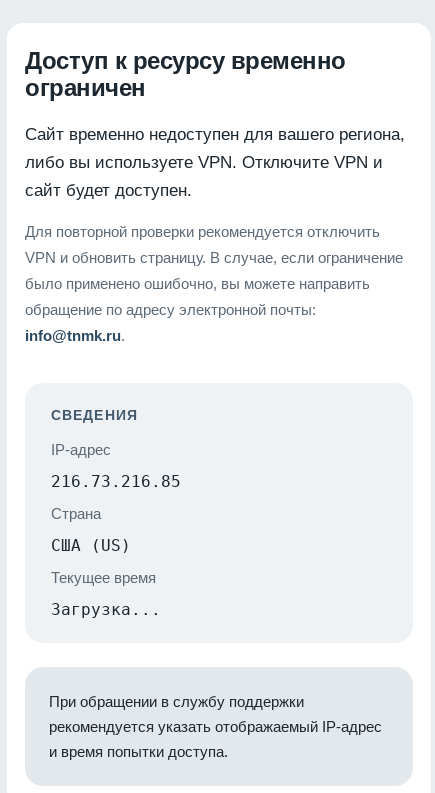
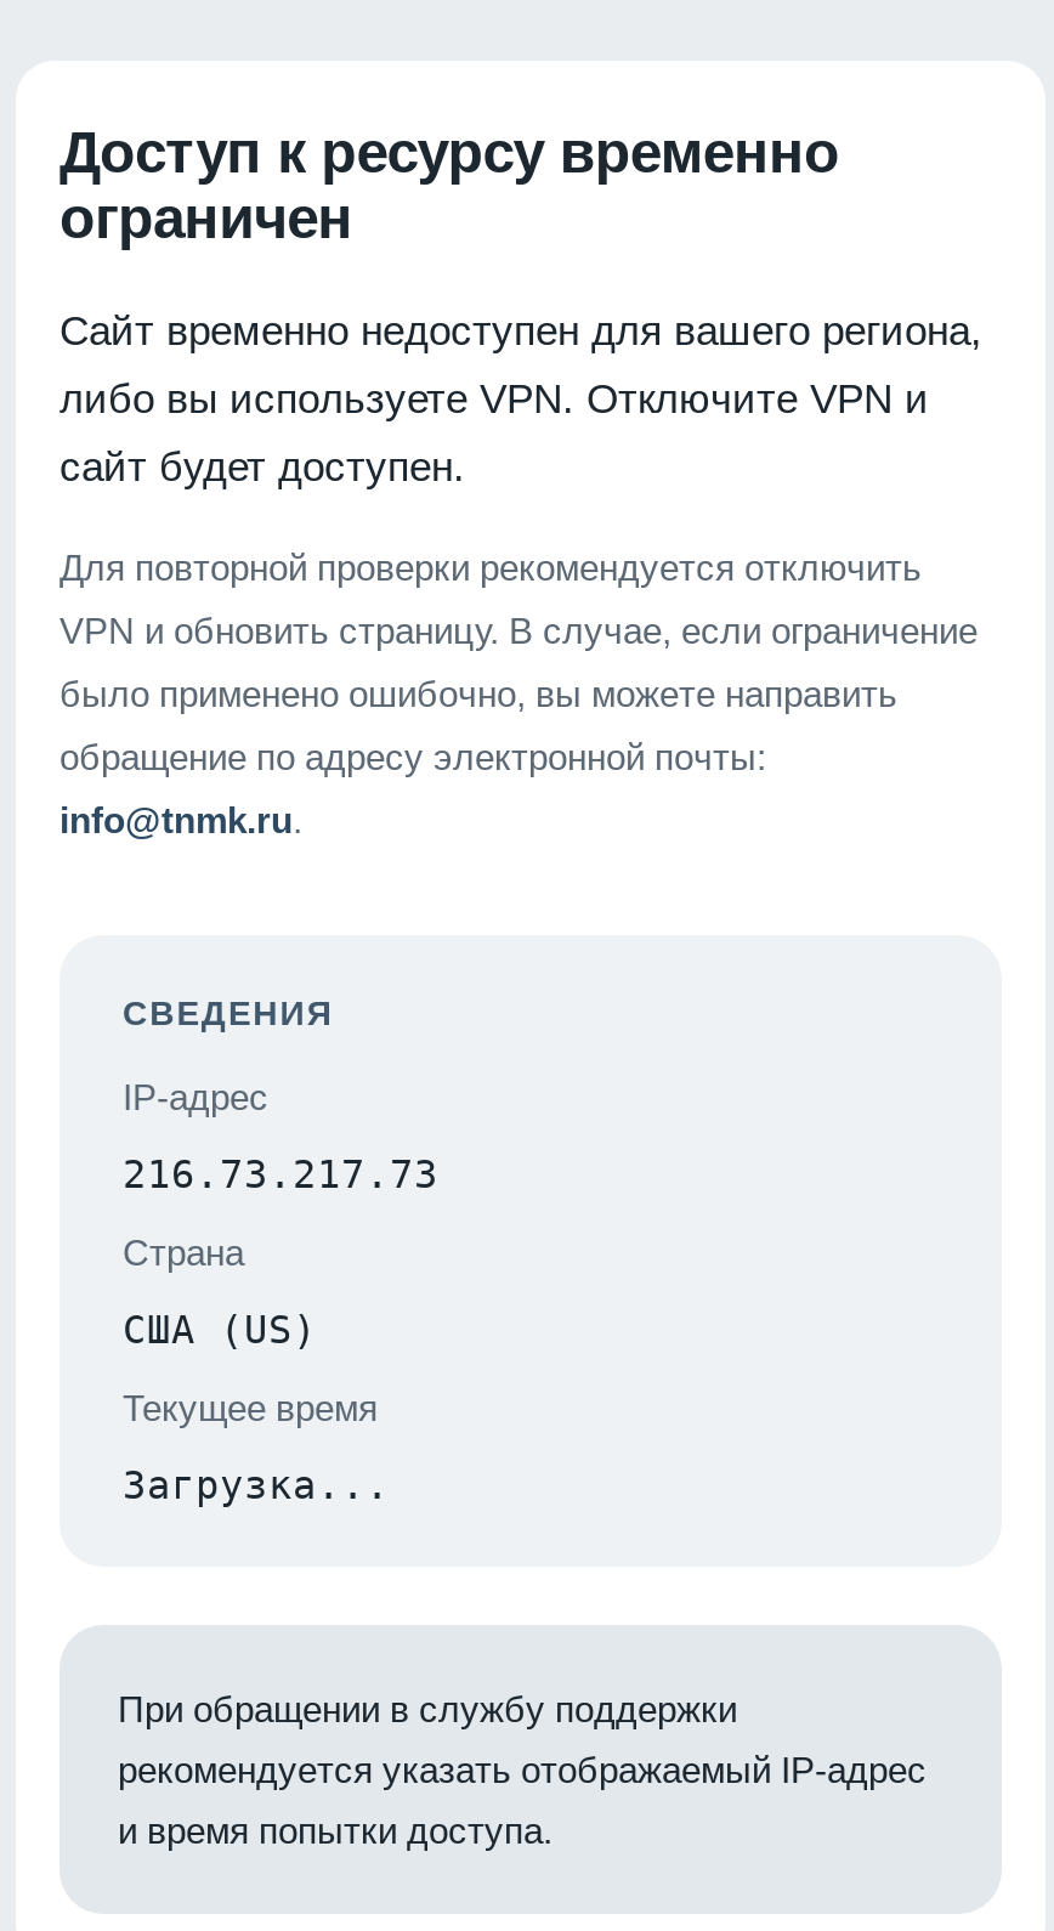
- 216.73.216.85
+ 216.73.217.73
